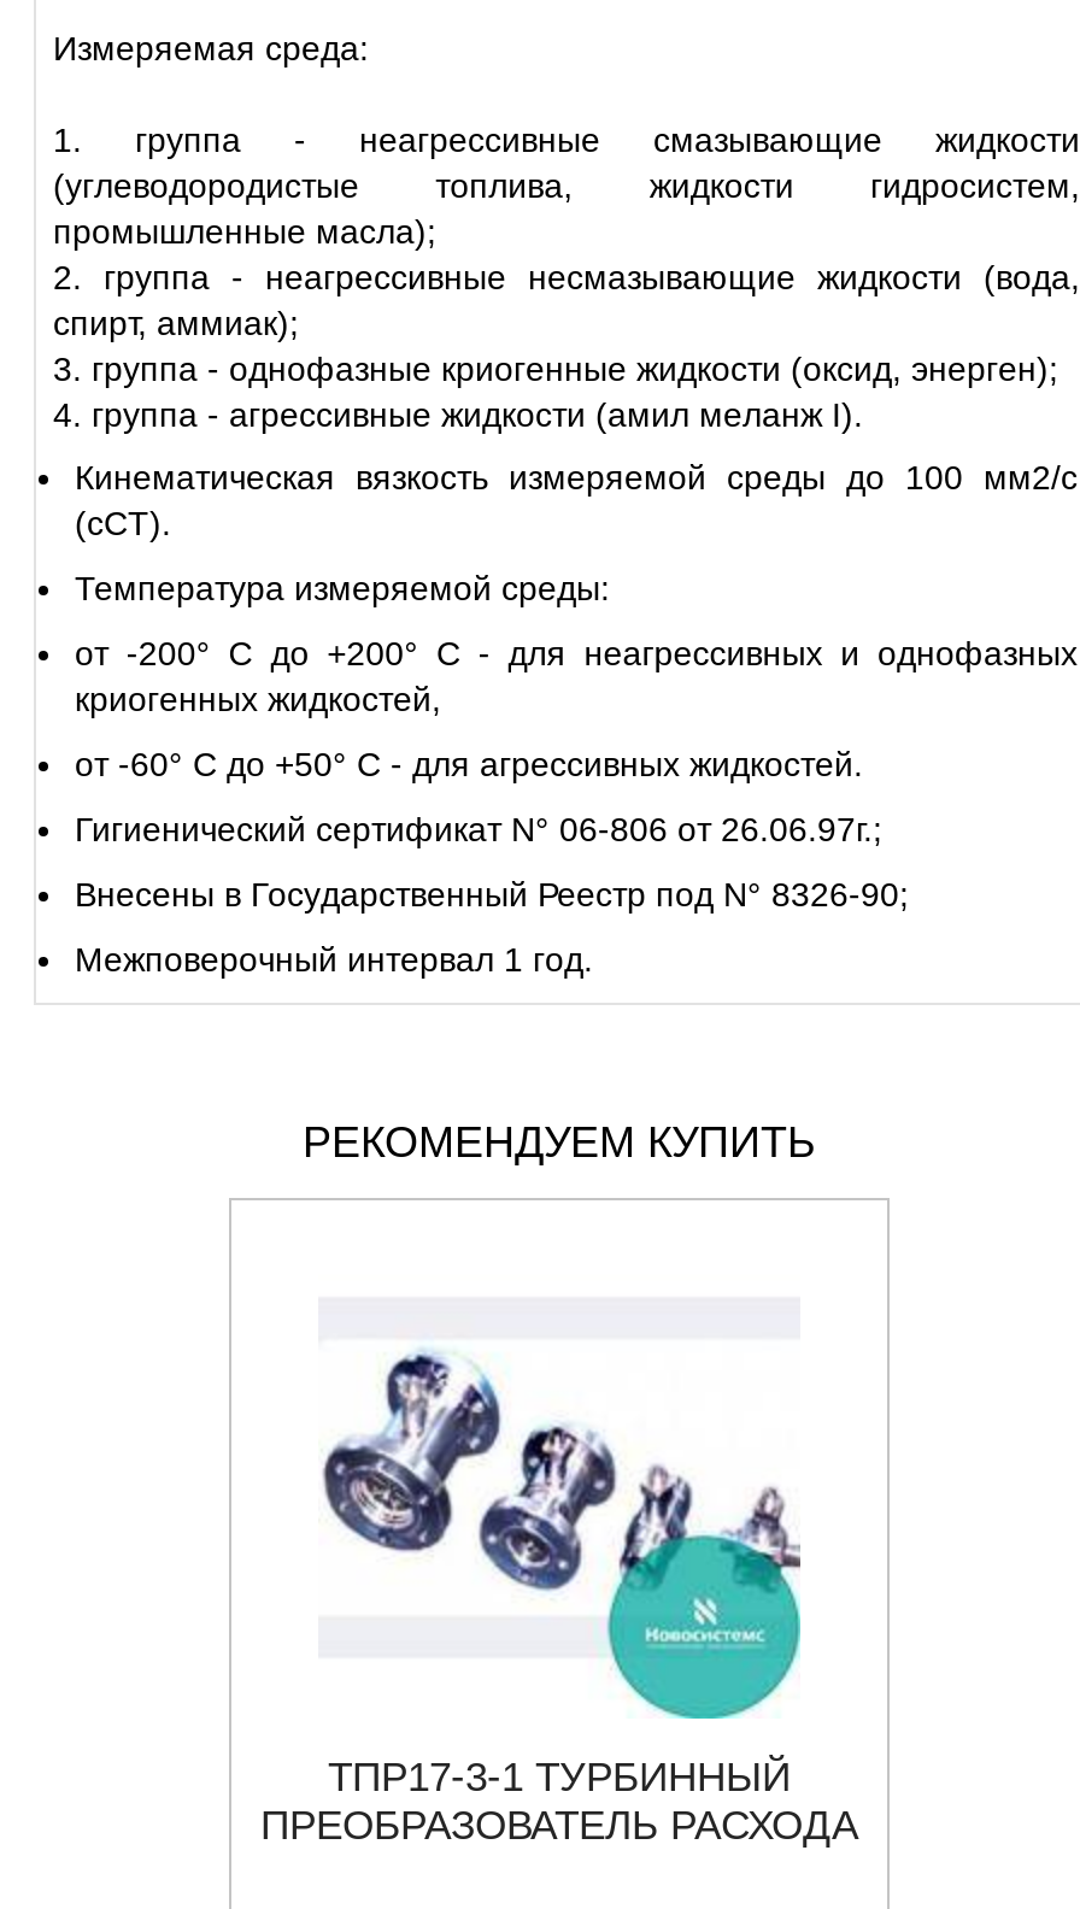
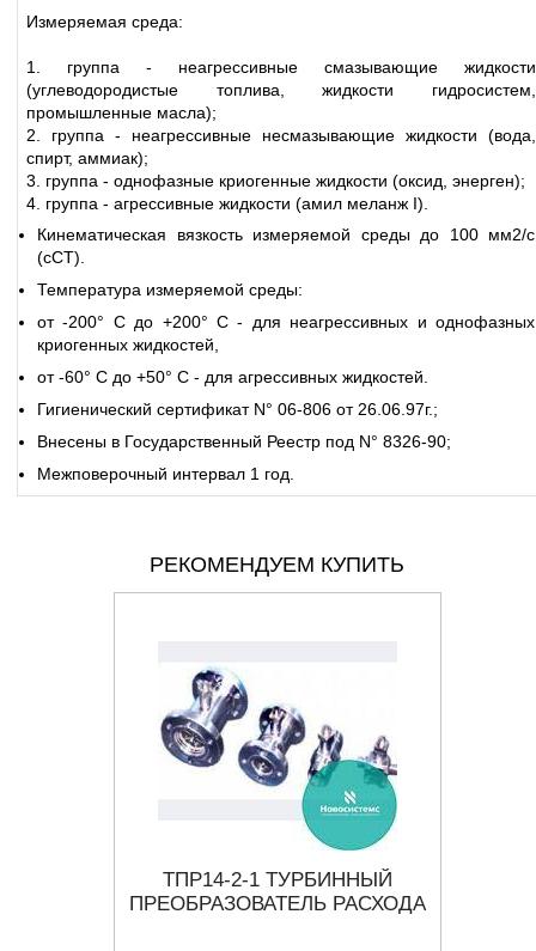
- ТПР17-3-1 ТУРБИННЫЙ
+ ТПР14-2-1 ТУРБИННЫЙ
